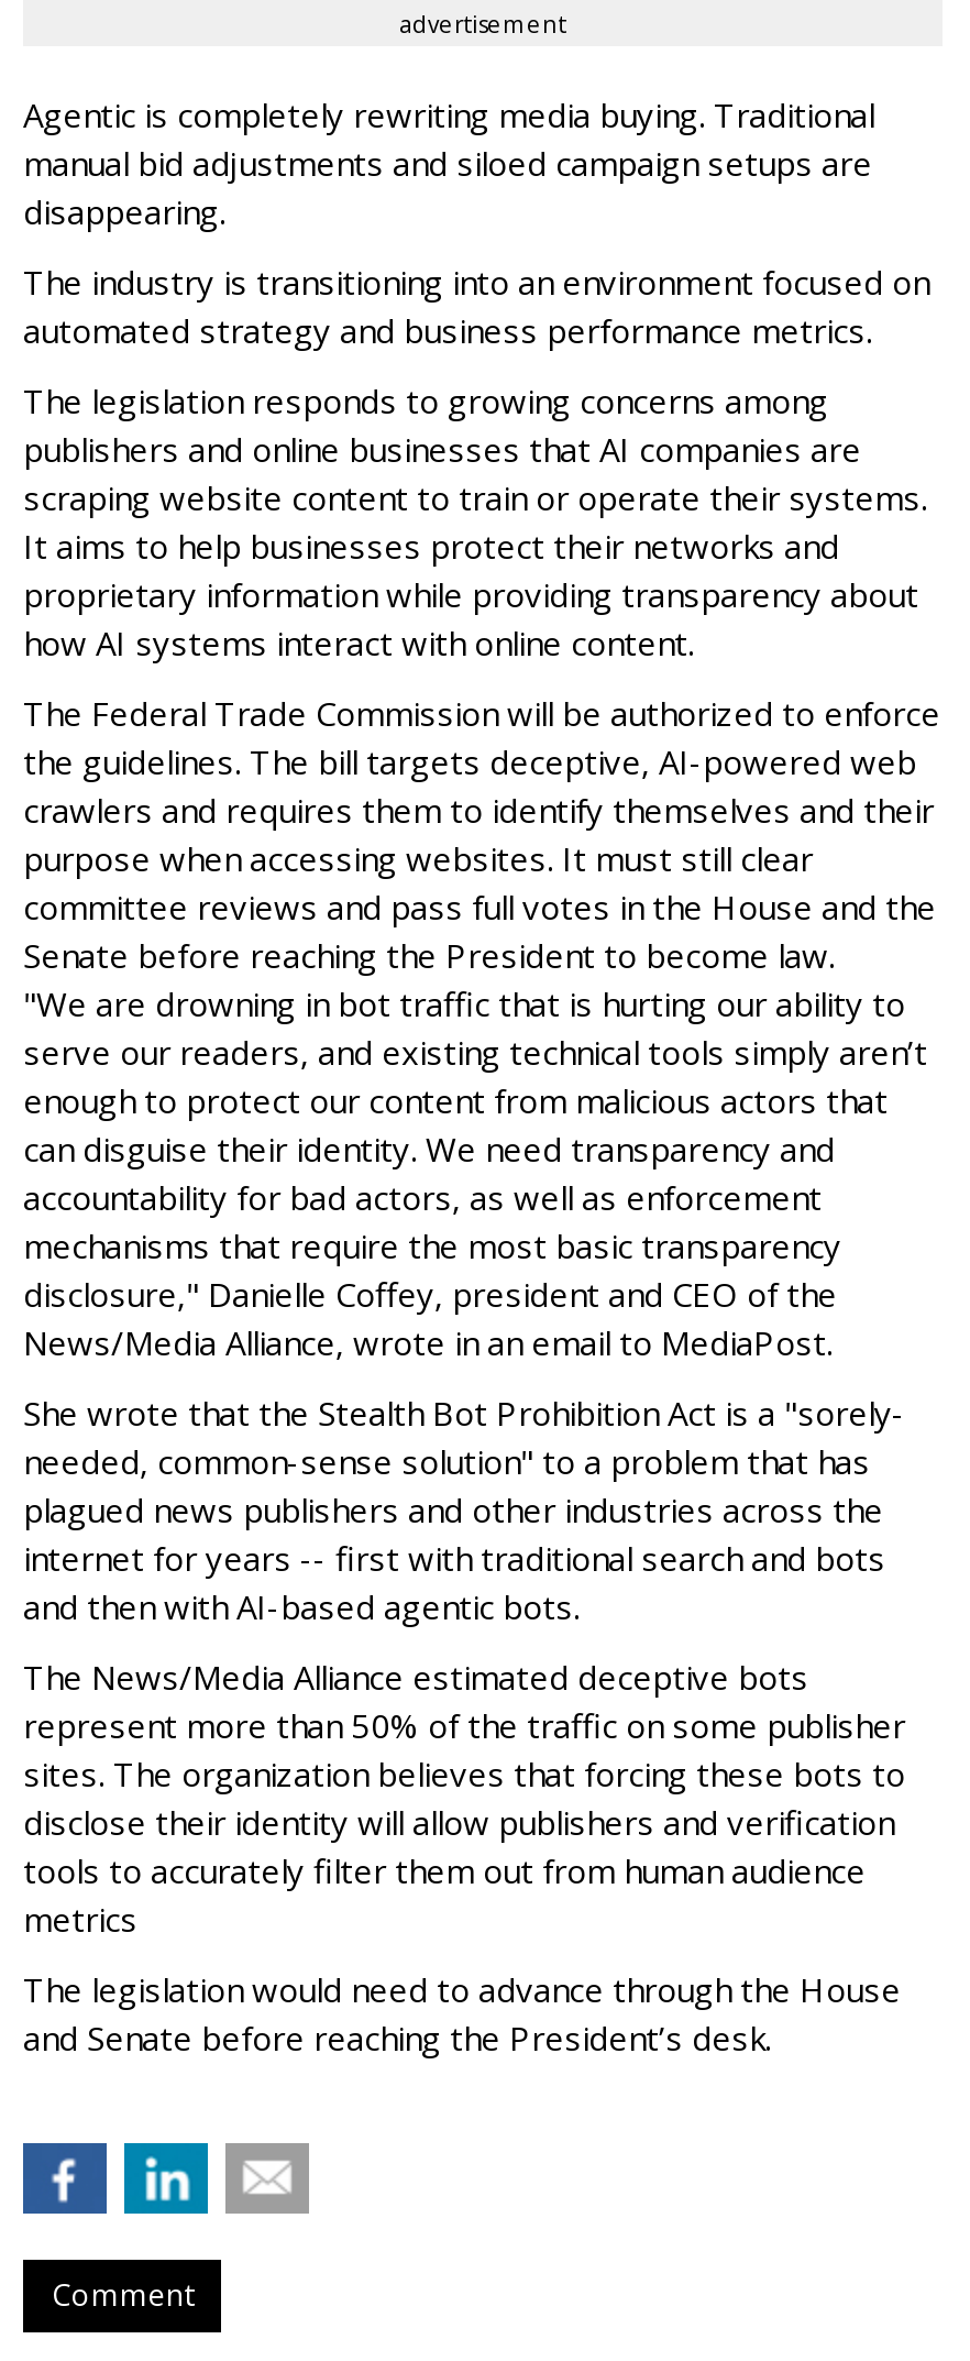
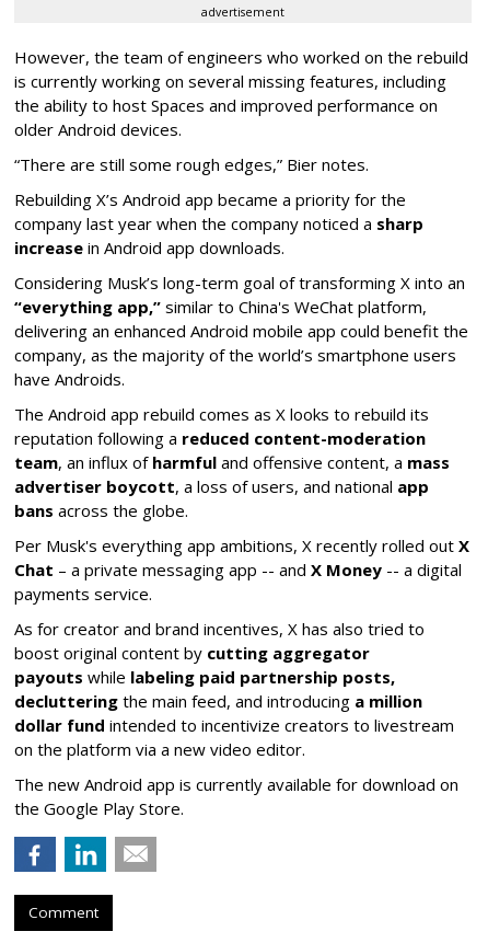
- Agentic is completely rewriting media buying. Traditional
- manual bid adjustments and siloed campaign setups are
- disappearing.
- The industry is transitioning into an environment focused on
- automated strategy and business performance metrics.
- The legislation responds to growing concerns among
- publishers and online businesses that AI companies are
- scraping website content to train or operate their systems.
- It aims to help businesses protect their networks and
- proprietary information while providing transparency about
- how AI systems interact with online content.
- The Federal Trade Commission will be authorized to enforce
- the guidelines. The bill targets deceptive, AI-powered web
- crawlers and requires them to identify themselves and their
- purpose when accessing websites. It must still clear
- committee reviews and pass full votes in the House and the
- Senate before reaching the President to become law.
- "We are drowning in bot traffic that is hurting our ability to
- serve our readers, and existing technical tools simply aren’t
- enough to protect our content from malicious actors that
- can disguise their identity. We need transparency and
- accountability for bad actors, as well as enforcement
- mechanisms that require the most basic transparency
- disclosure," Danielle Coffey, president and CEO of the
- News/Media Alliance, wrote in an email to MediaPost.
- She wrote that the Stealth Bot Prohibition Act is a "sorely-
- needed, common-sense solution" to a problem that has
- plagued news publishers and other industries across the
- internet for years -- first with traditional search and bots
- and then with AI-based agentic bots.
- The News/Media Alliance estimated deceptive bots
- represent more than 50% of the traffic on some publisher
- sites. The organization believes that forcing these bots to
- disclose their identity will allow publishers and verification
- tools to accurately filter them out from human audience
- metrics
- The legislation would need to advance through the House
- and Senate before reaching the President’s desk.
+ However, the team of engineers who worked on the rebuild
+ is currently working on several missing features, including
+ the ability to host Spaces and improved performance on
+ older Android devices.
+ “There are still some rough edges,” Bier notes.
+ Rebuilding X’s Android app became a priority for the
+ company last year when the company noticed a sharp
+ increase in Android app downloads.
+ Considering Musk’s long-term goal of transforming X into an
+ “everything app,” similar to China's WeChat platform,
+ delivering an enhanced Android mobile app could benefit the
+ company, as the majority of the world’s smartphone users
+ have Androids.
+ The Android app rebuild comes as X looks to rebuild its
+ reputation following a reduced content-moderation
+ team, an influx of harmful and offensive content, a mass
+ advertiser boycott, a loss of users, and national app
+ bans across the globe.
+ Per Musk's everything app ambitions, X recently rolled out X
+ Chat – a private messaging app -- and X Money -- a digital
+ payments service.
+ As for creator and brand incentives, X has also tried to
+ boost original content by cutting aggregator
+ payouts while labeling paid partnership posts,
+ decluttering the main feed, and introducing a million
+ dollar fund intended to incentivize creators to livestream
+ on the platform via a new video editor.
+ The new Android app is currently available for download on
+ the Google Play Store.
